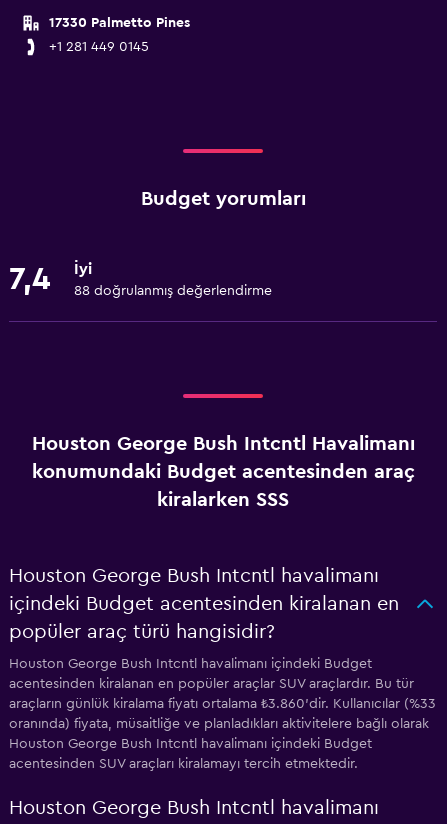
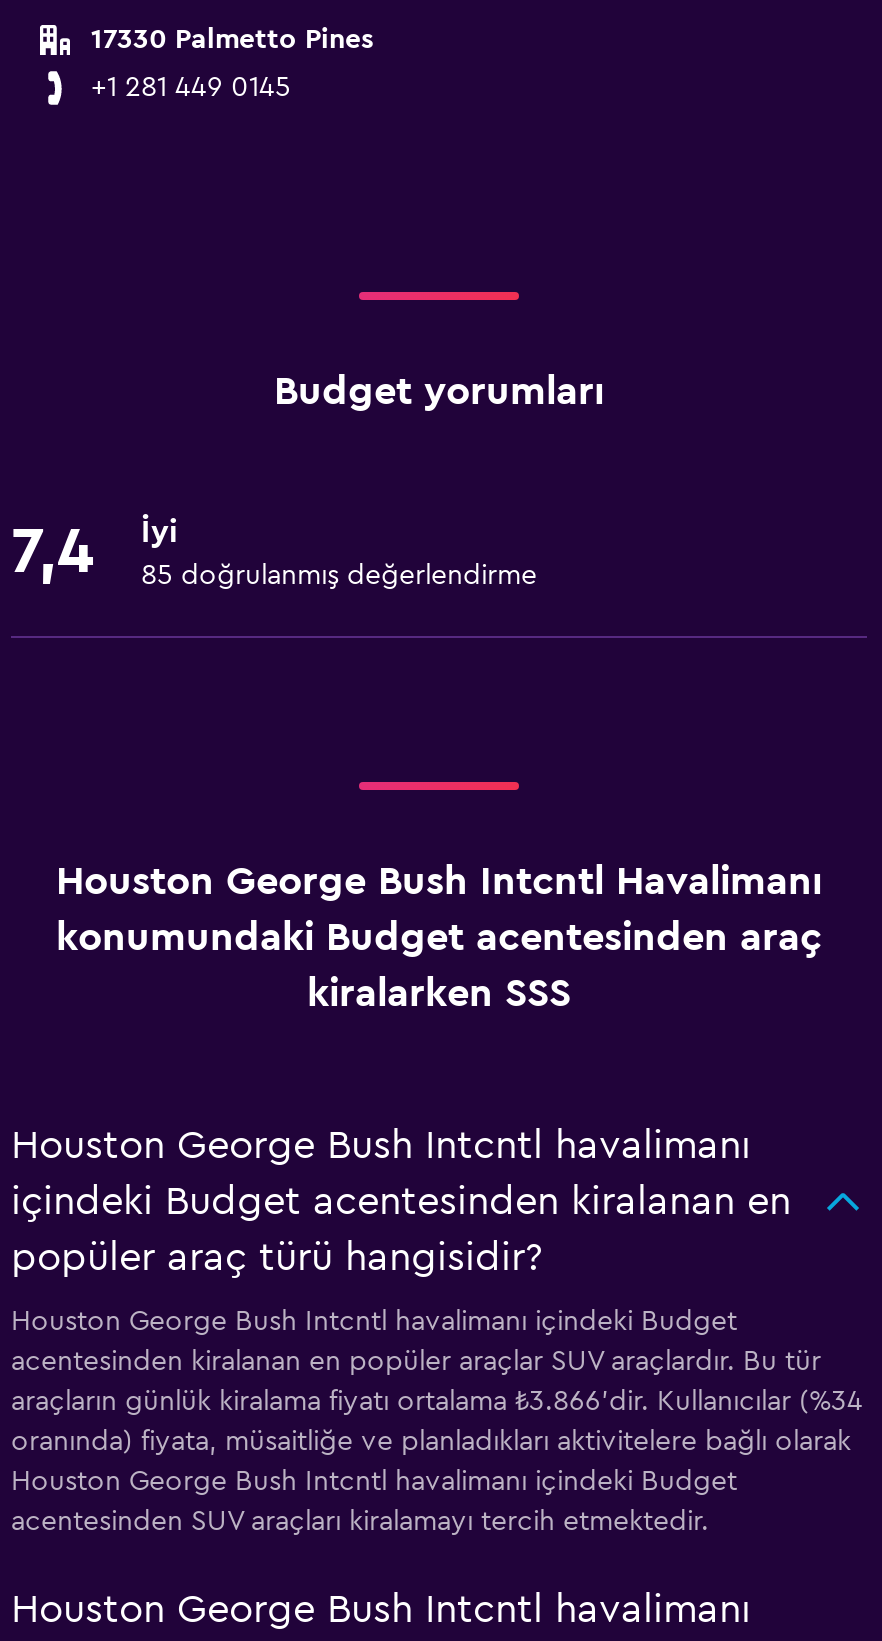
- 88 doğrulanmış değerlendirme
+ 85 doğrulanmış değerlendirme

- araçların günlük kiralama fiyatı ortalama ₺3.860'dir. Kullanıcılar (%33
+ araçların günlük kiralama fiyatı ortalama ₺3.866'dir. Kullanıcılar (%34
